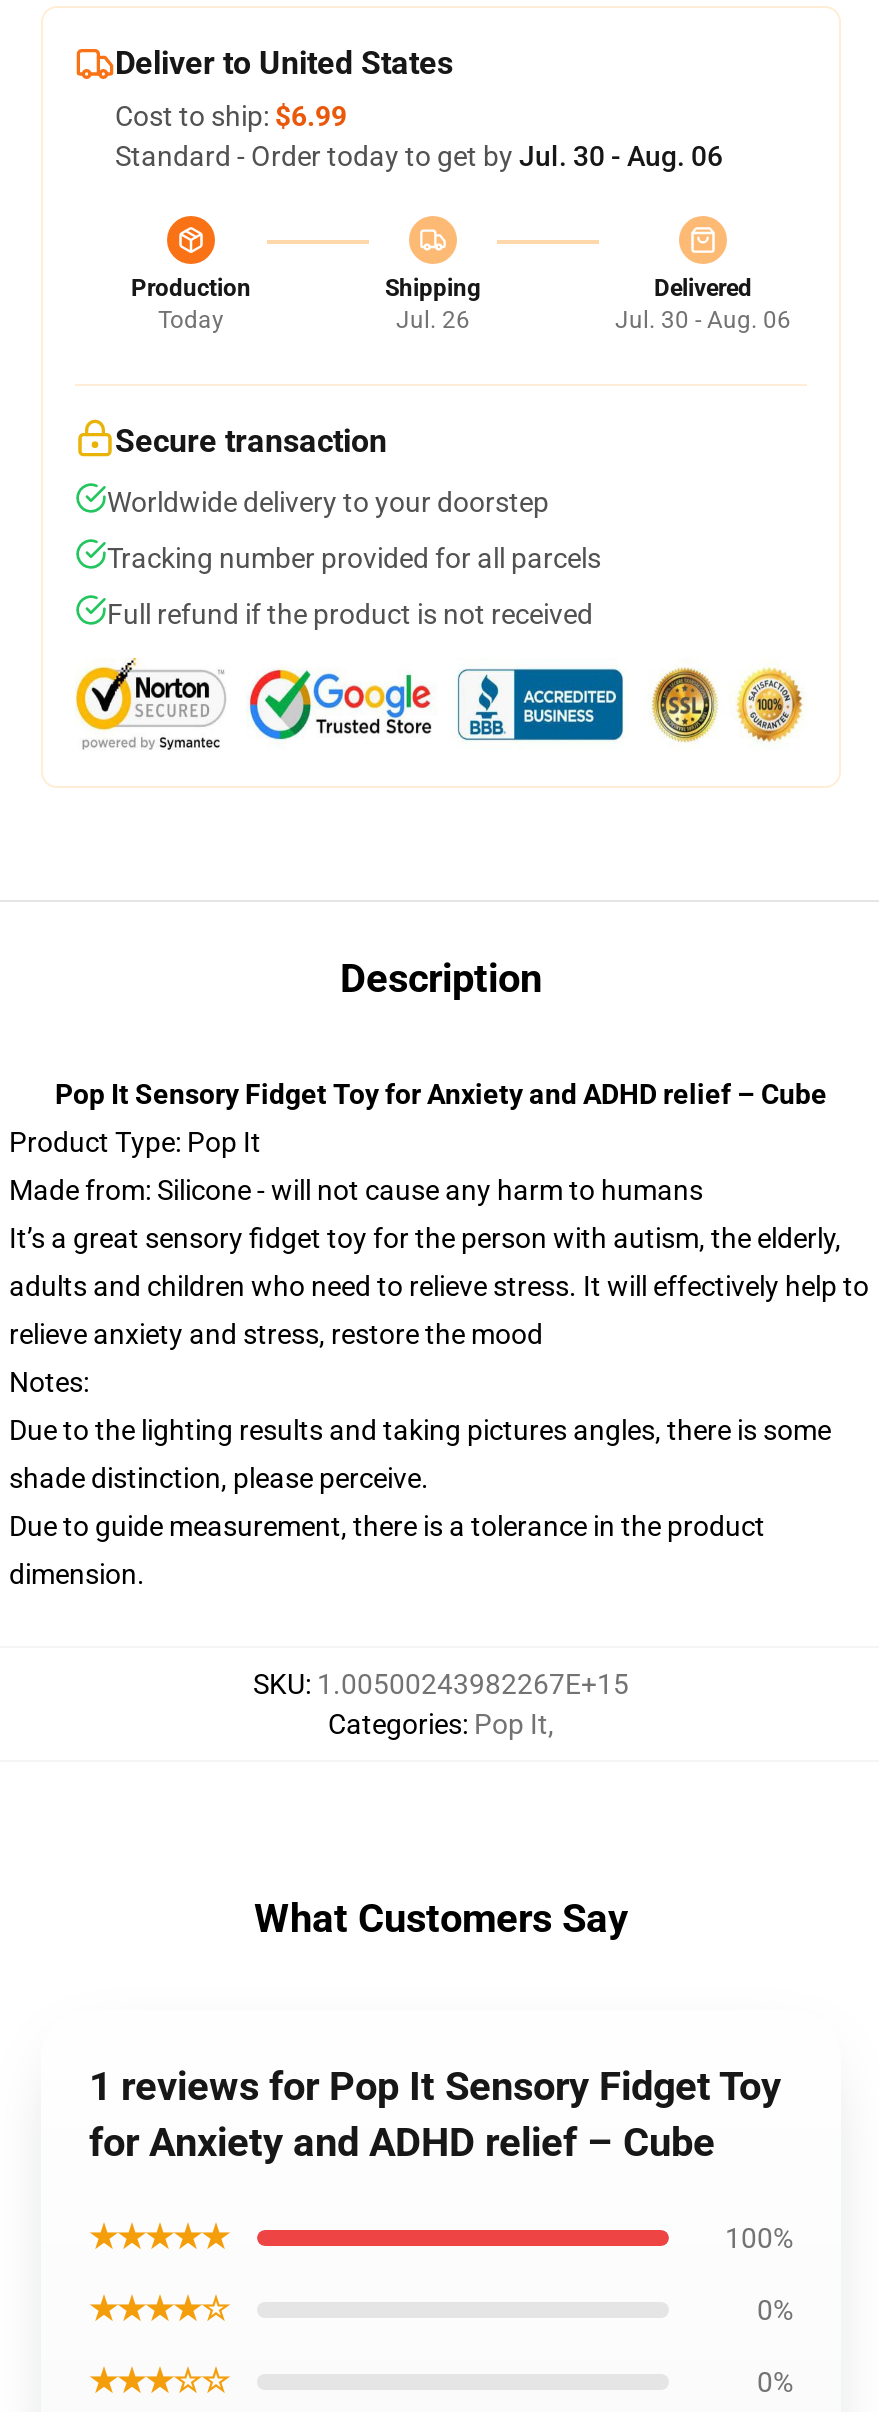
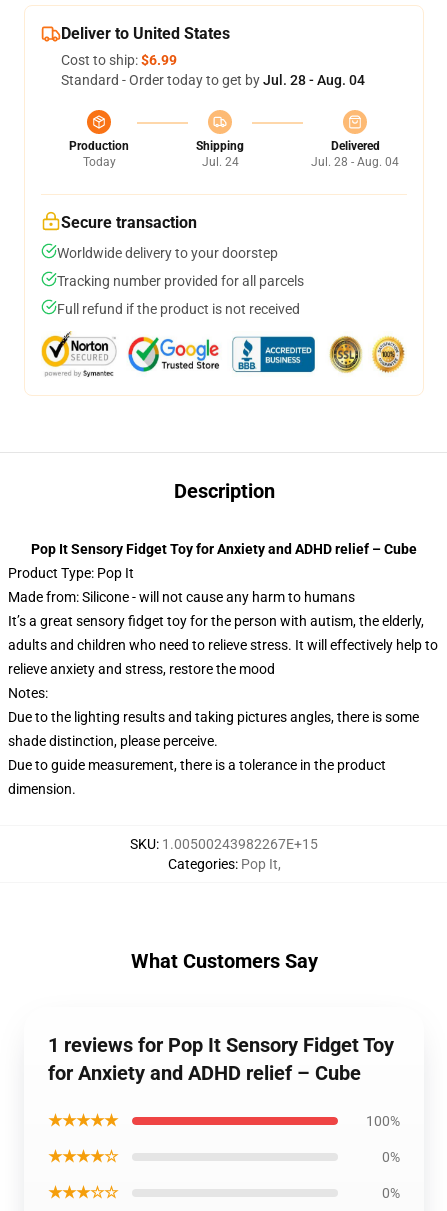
- Standard - Order today to get by Jul. 30 - Aug. 06
+ Standard - Order today to get by Jul. 28 - Aug. 04

- Jul. 26
+ Jul. 24

- Jul. 30 - Aug. 06
+ Jul. 28 - Aug. 04
